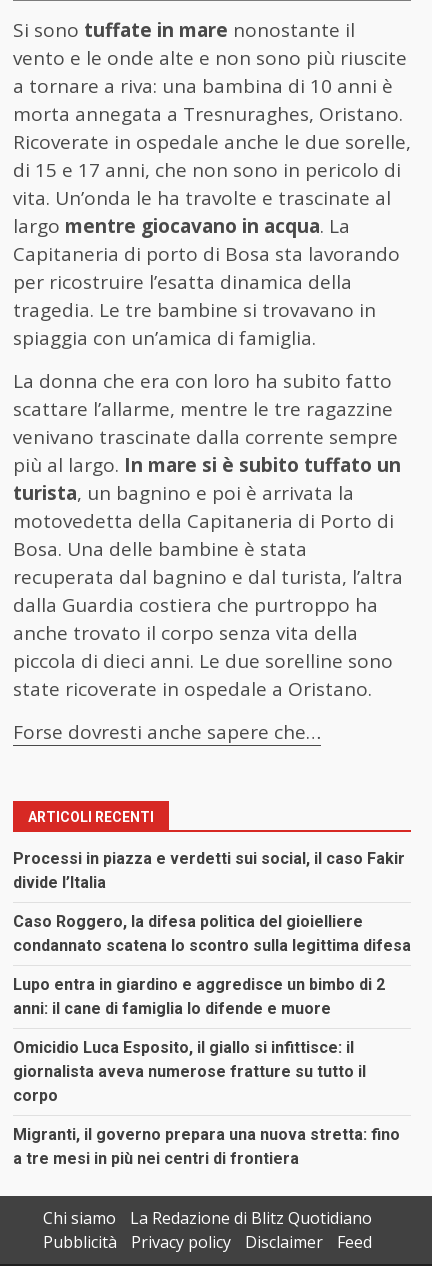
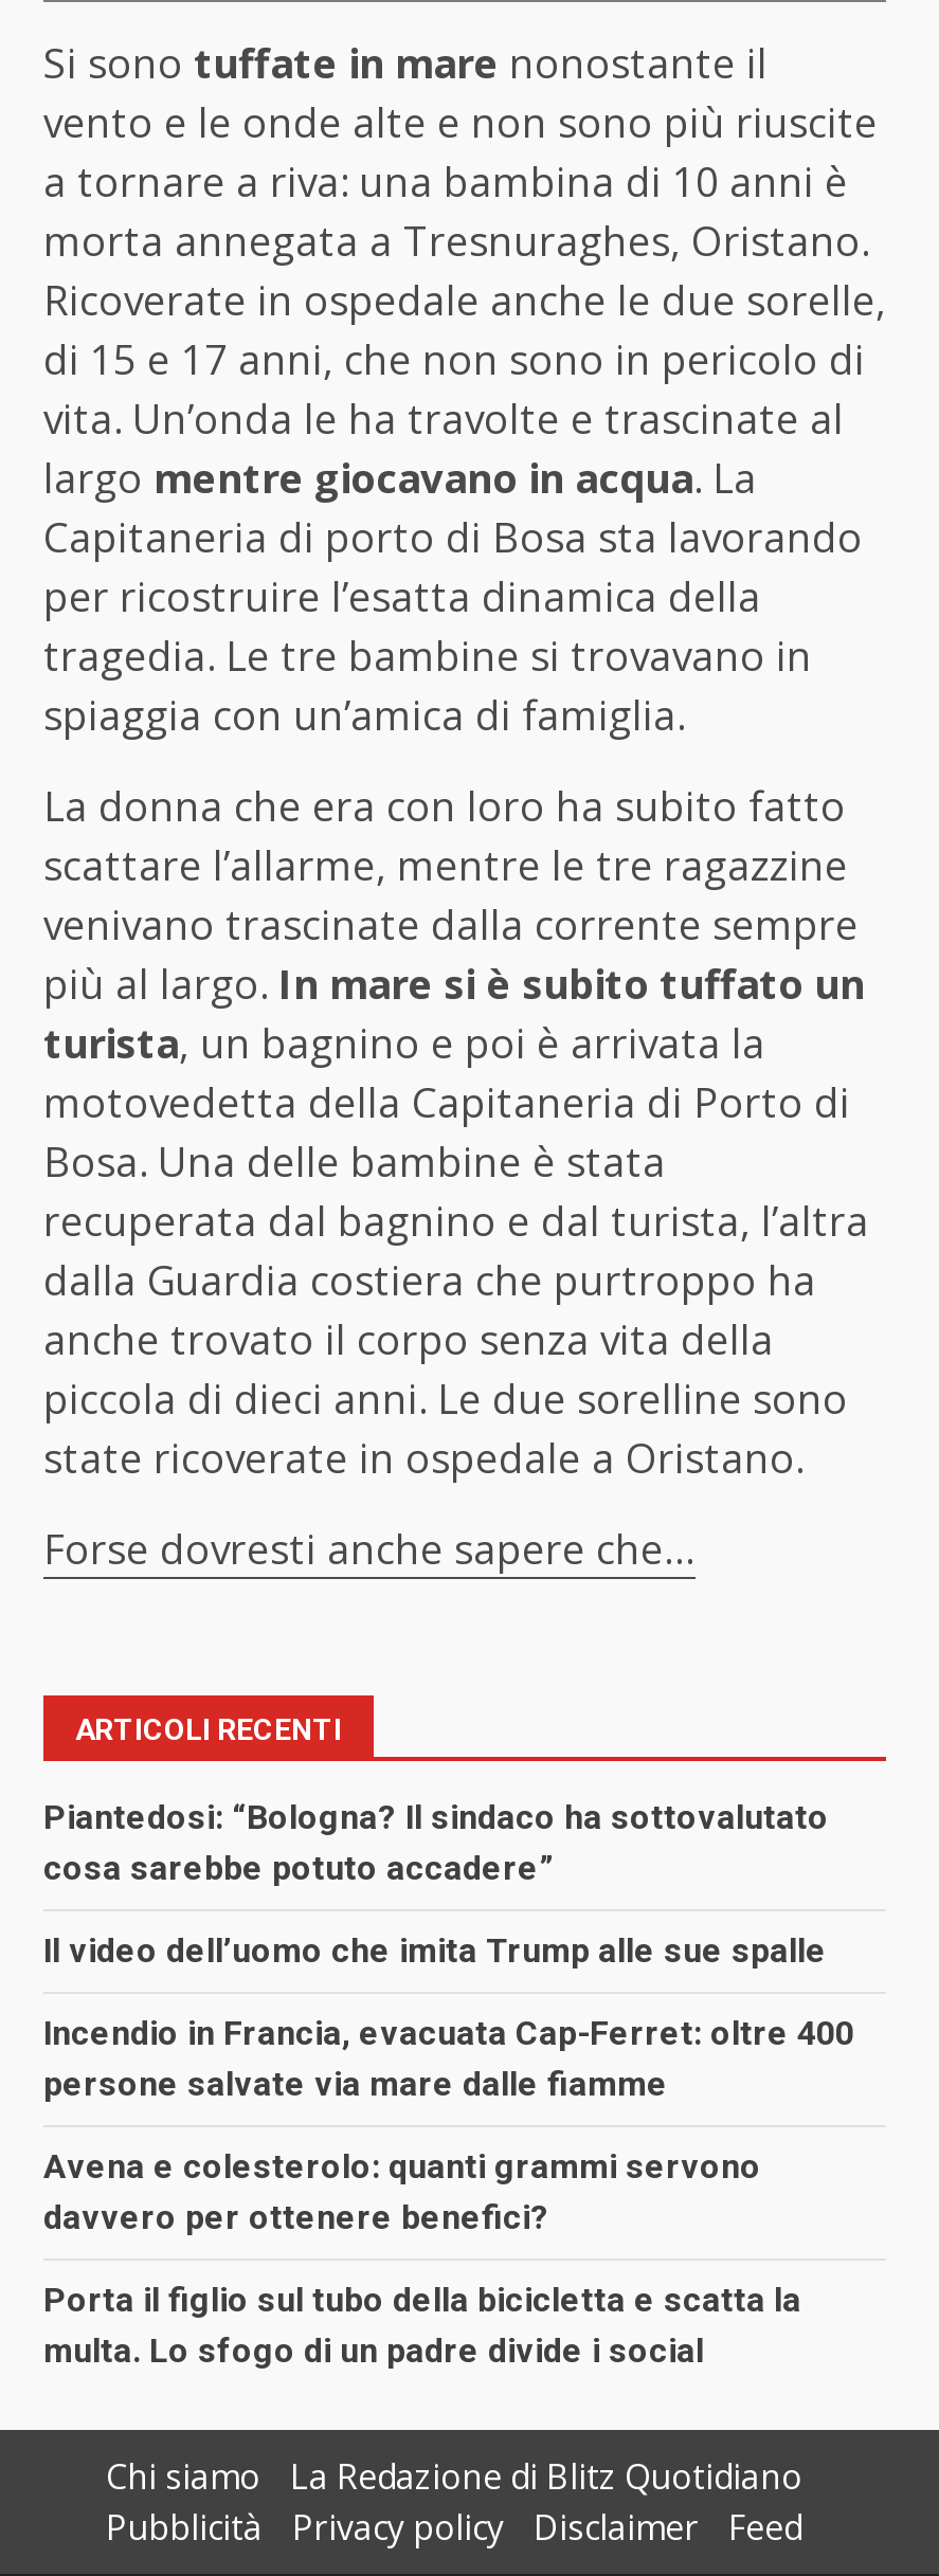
- Processi in piazza e verdetti sui social, il caso Fakir
- divide l’Italia
+ Piantedosi: “Bologna? Il sindaco ha sottovalutato
+ cosa sarebbe potuto accadere”

- Caso Roggero, la difesa politica del gioielliere
- condannato scatena lo scontro sulla legittima difesa
+ Il video dell’uomo che imita Trump alle sue spalle

- Lupo entra in giardino e aggredisce un bimbo di 2
- anni: il cane di famiglia lo difende e muore
+ Incendio in Francia, evacuata Cap-Ferret: oltre 400
+ persone salvate via mare dalle fiamme

- Omicidio Luca Esposito, il giallo si infittisce: il
- giornalista aveva numerose fratture su tutto il
- corpo
+ Avena e colesterolo: quanti grammi servono
+ davvero per ottenere benefici?

- Migranti, il governo prepara una nuova stretta: fino
- a tre mesi in più nei centri di frontiera
+ Porta il figlio sul tubo della bicicletta e scatta la
+ multa. Lo sfogo di un padre divide i social
